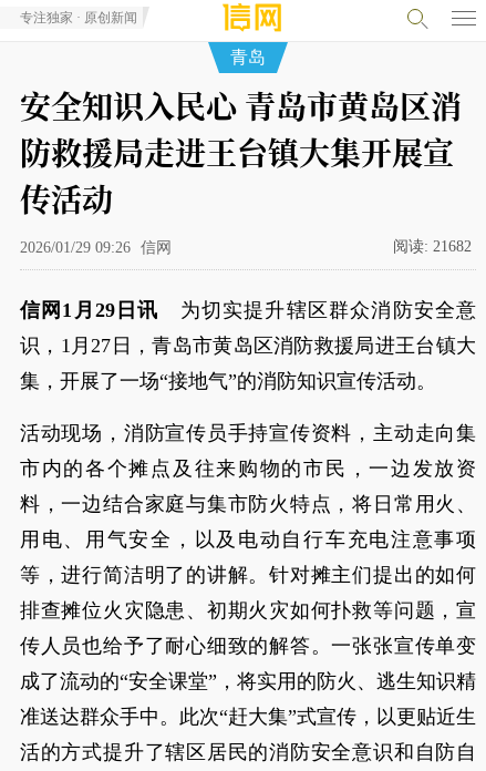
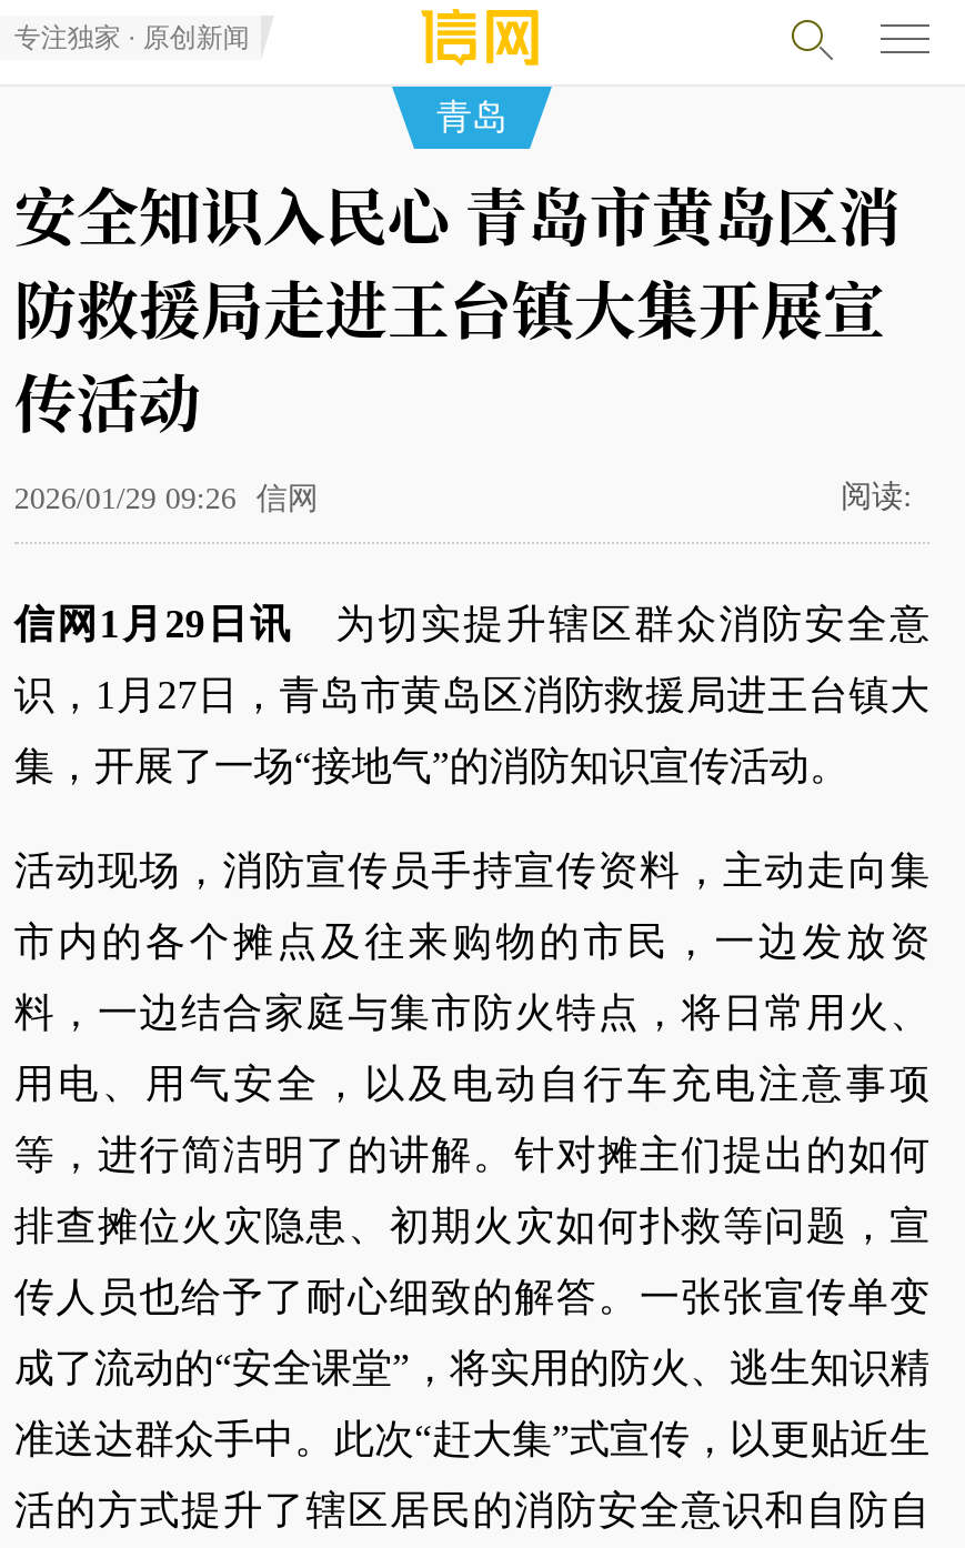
- 阅读: 21682
+ 阅读:
